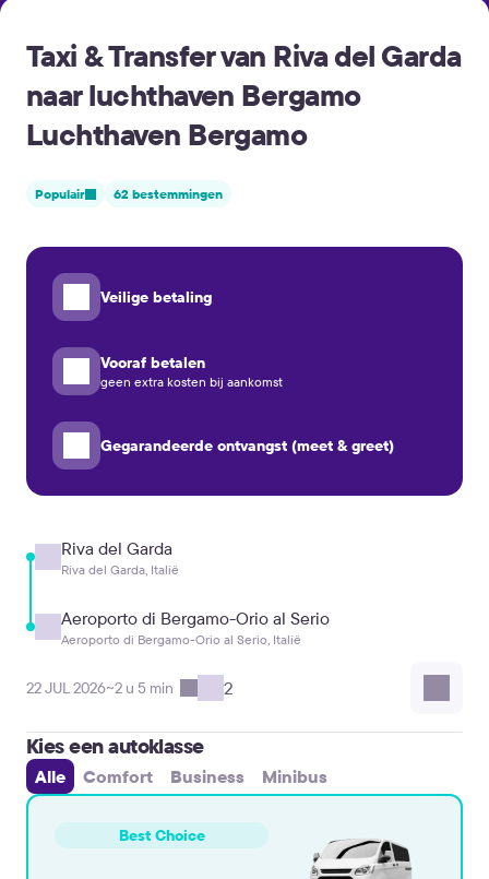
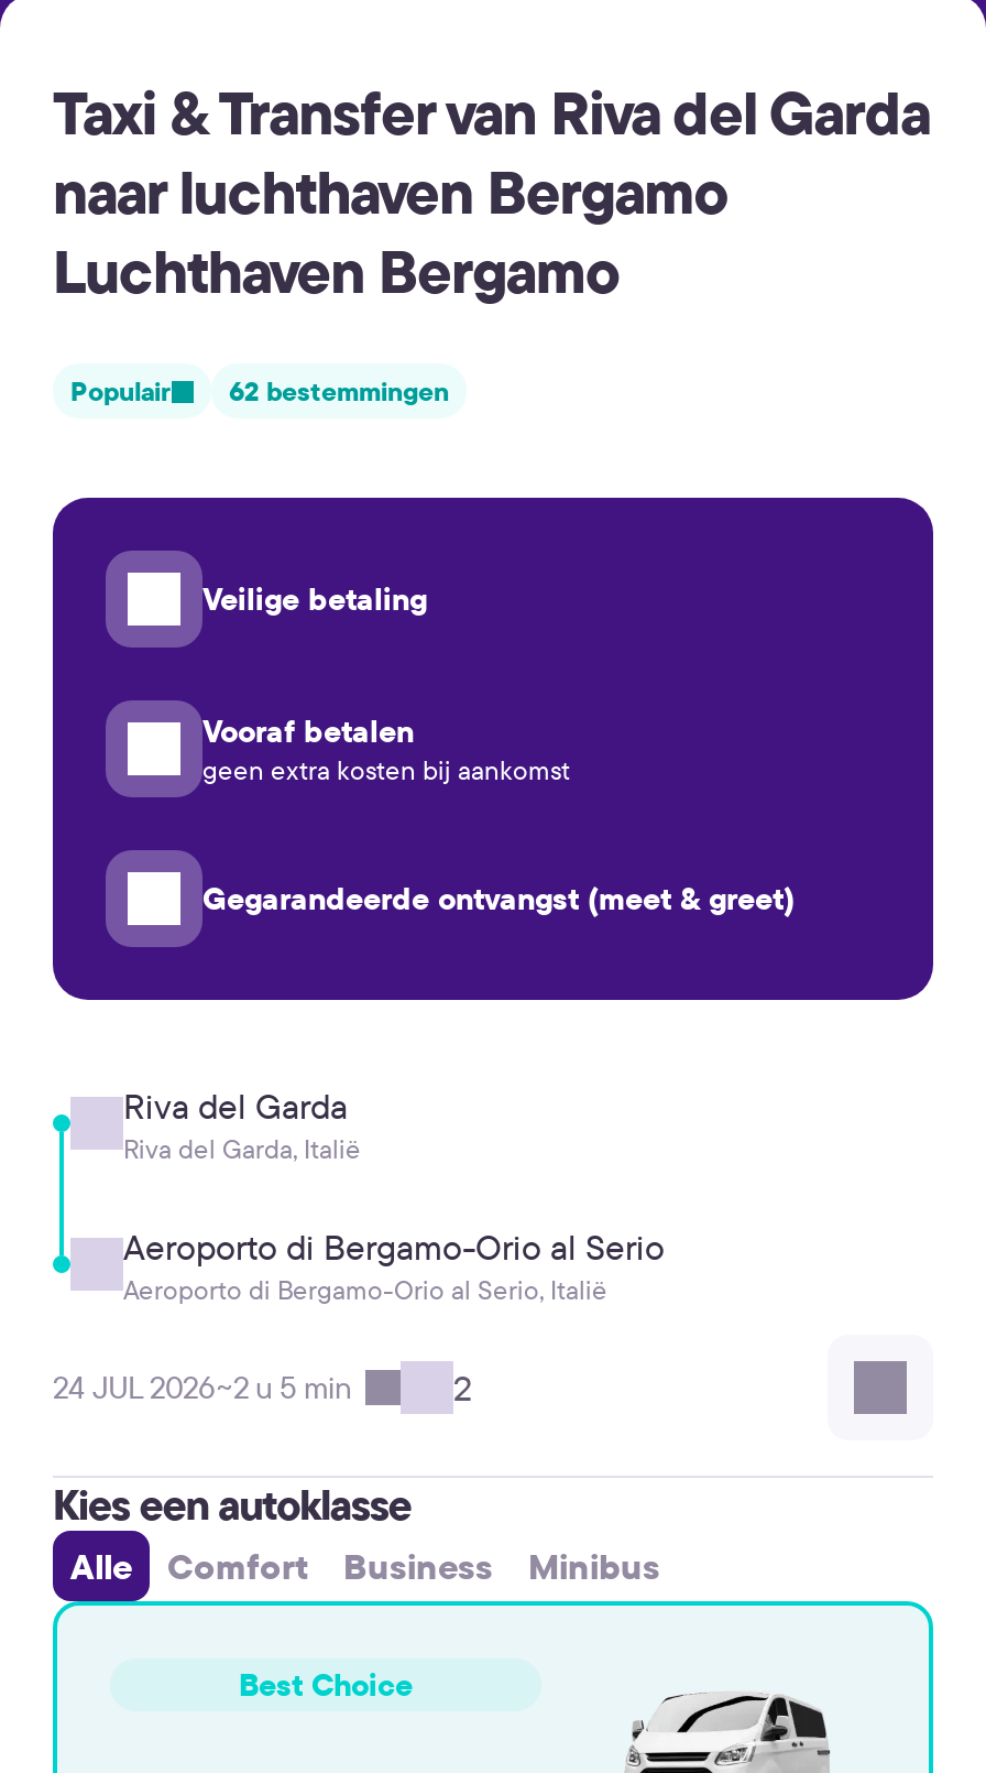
- 22 JUL 2026~2 u 5 min
+ 24 JUL 2026~2 u 5 min
